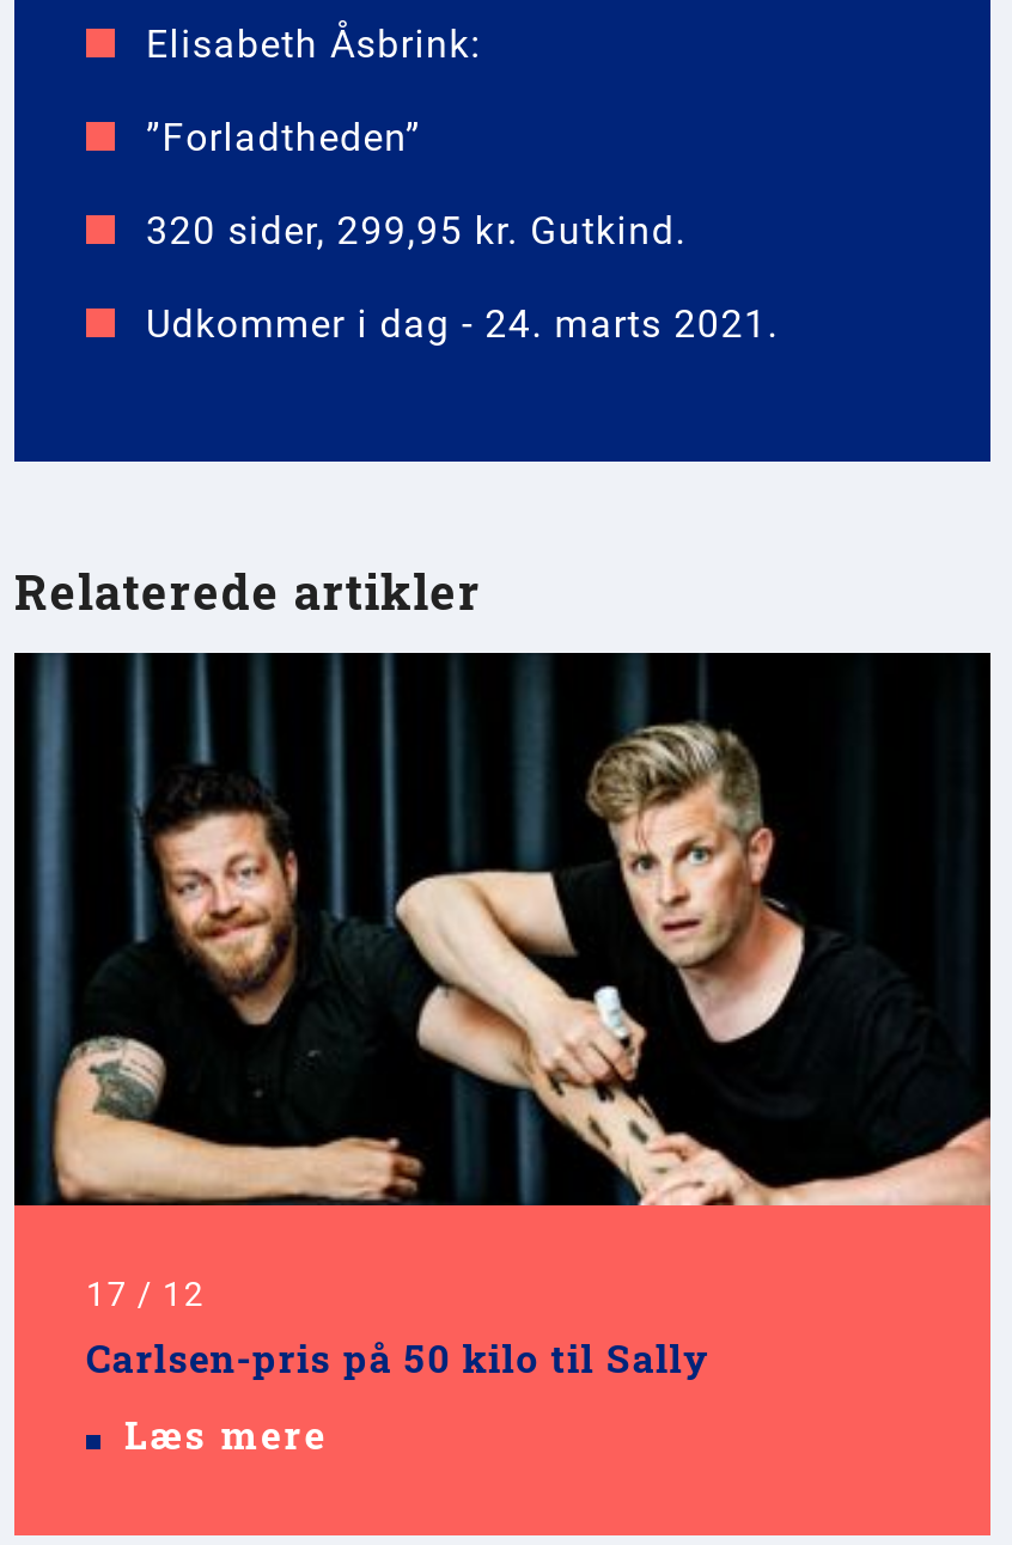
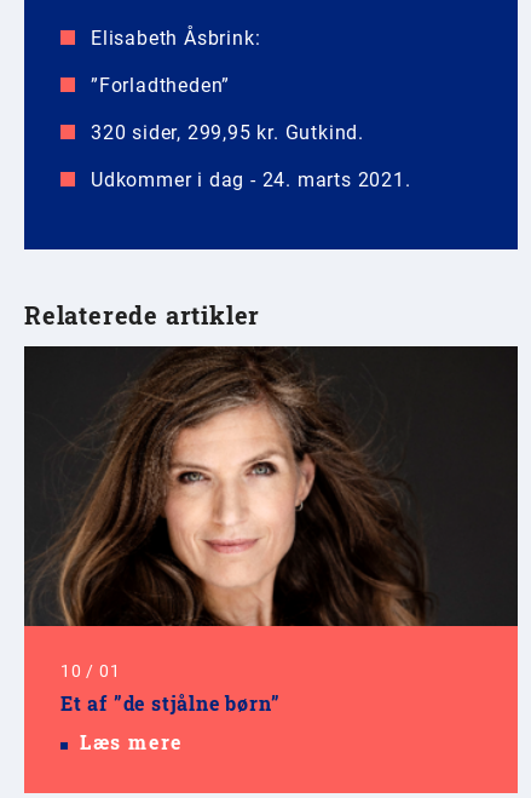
- [image]
- 17 / 12
- Carlsen-pris på 50 kilo til Sally
+ [image]
+ 10 / 01
+ Et af ”de stjålne børn”
